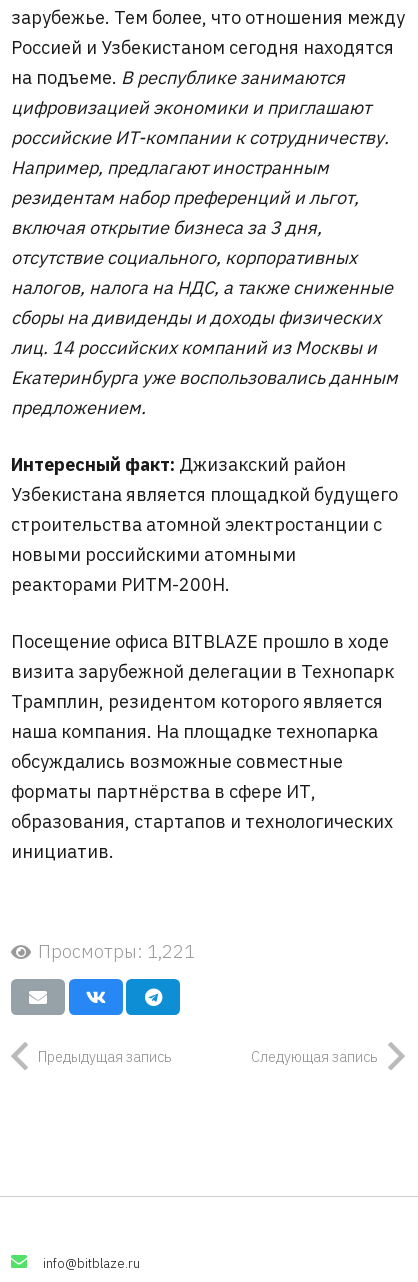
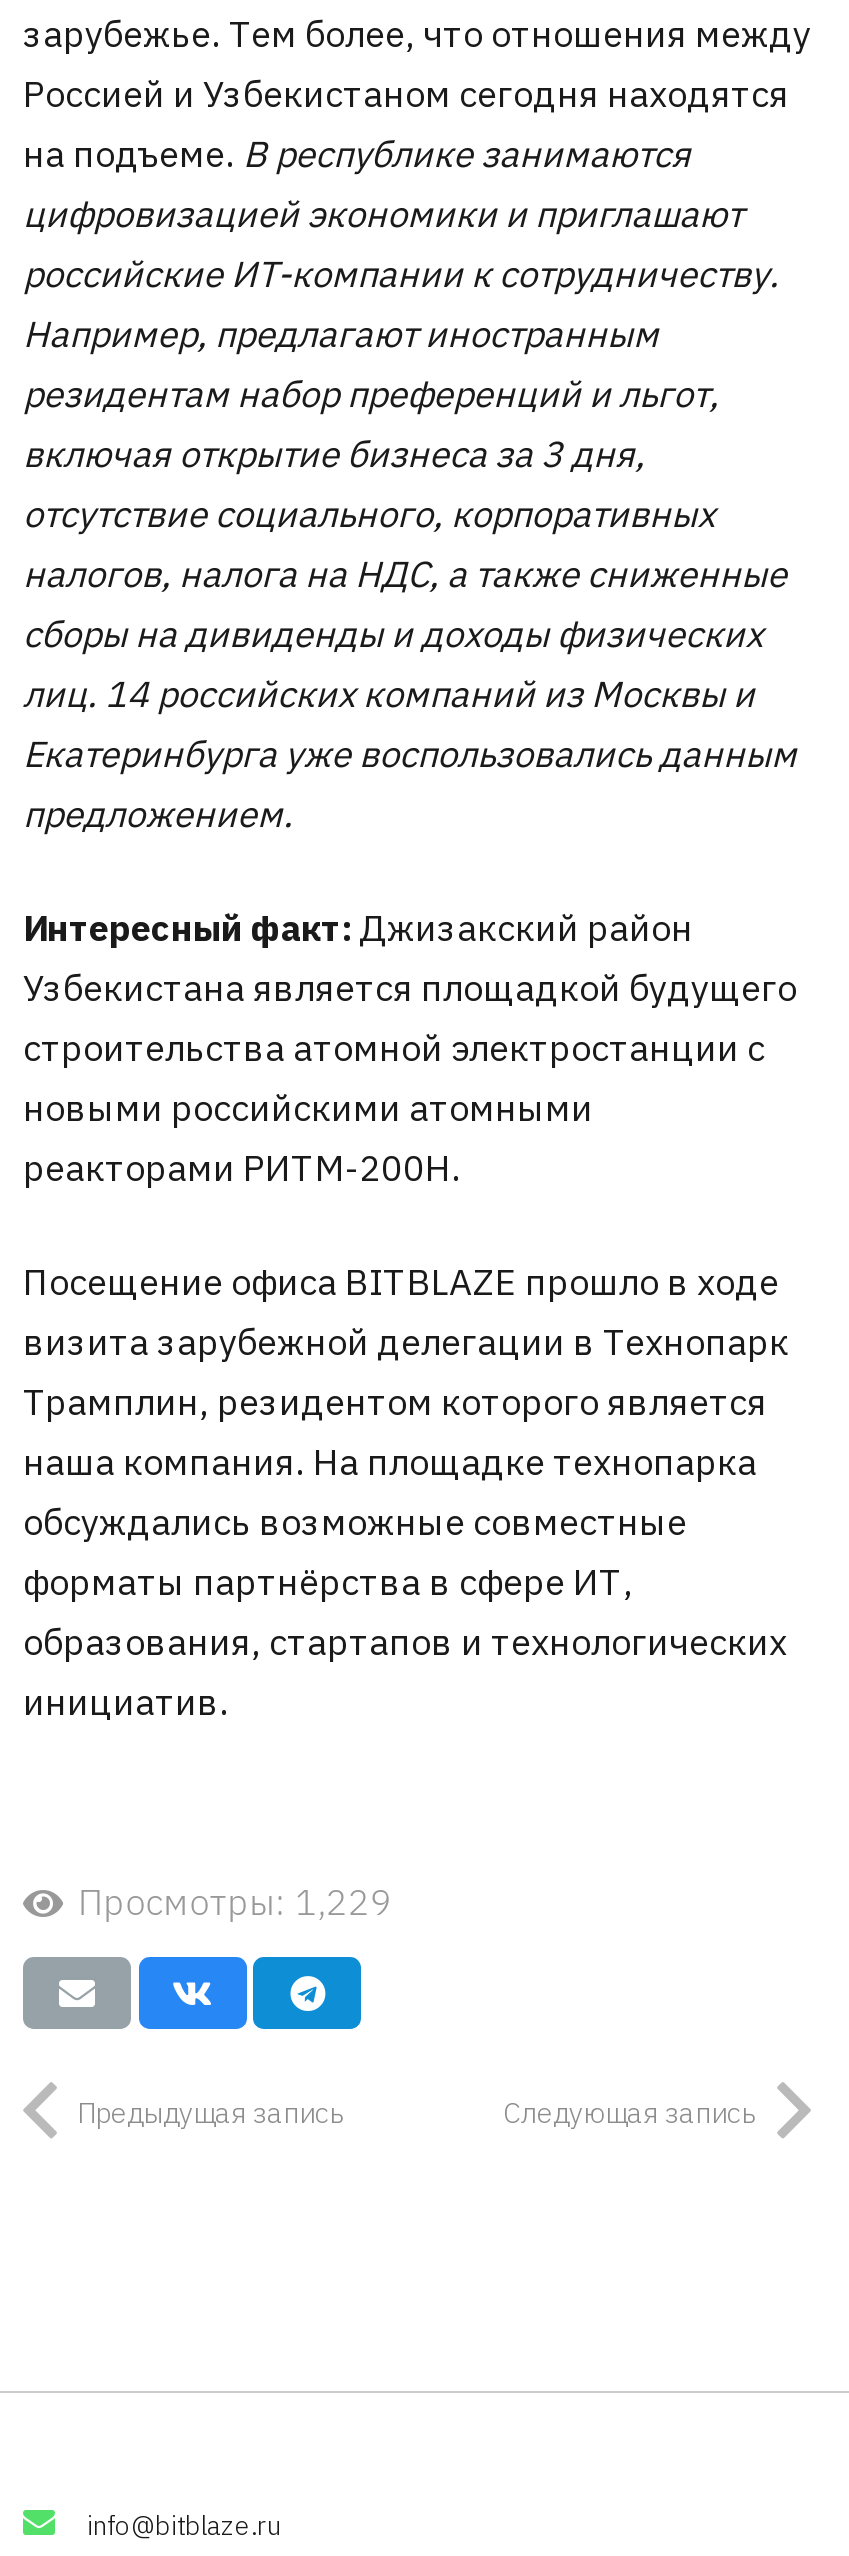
- Просмотры: 1,221
+ Просмотры: 1,229
